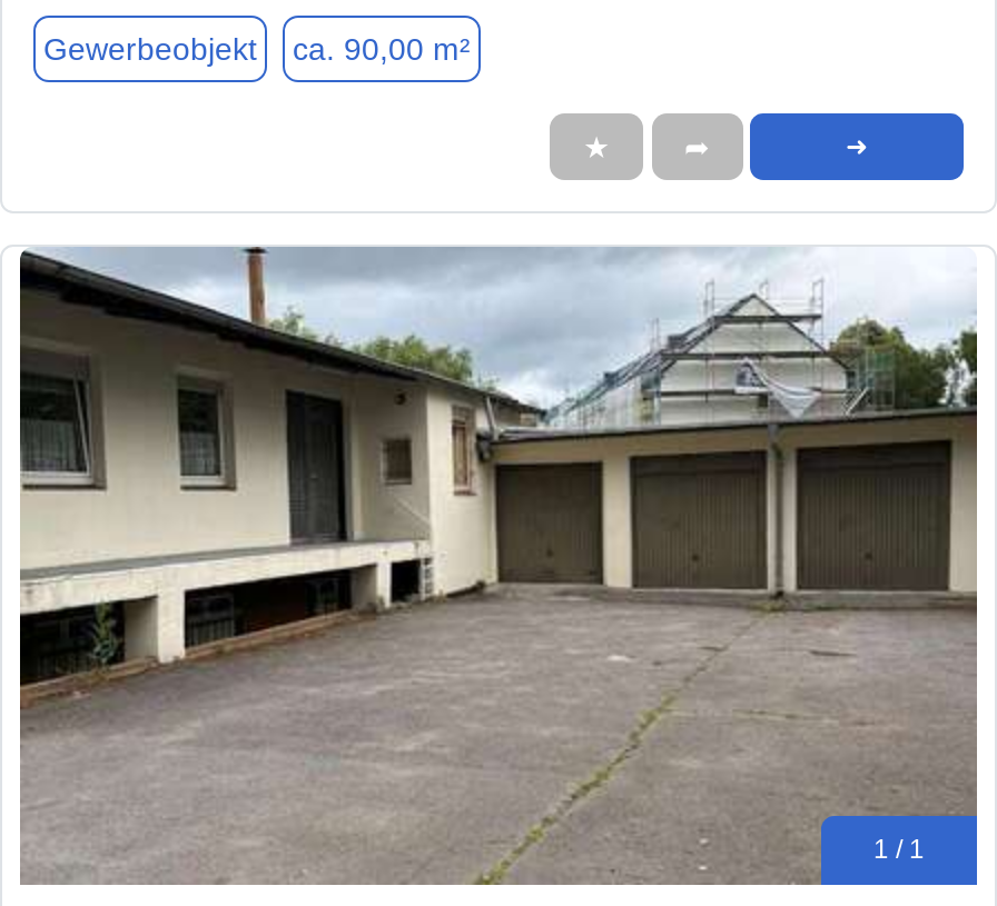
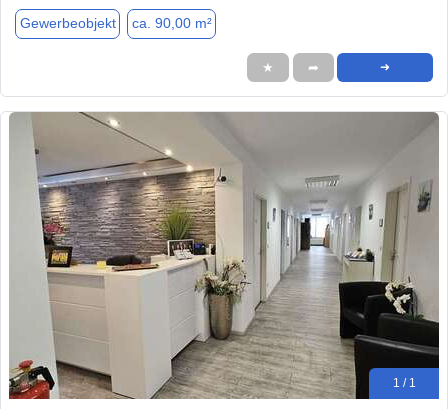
- [image]
+ [image]
